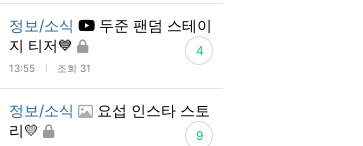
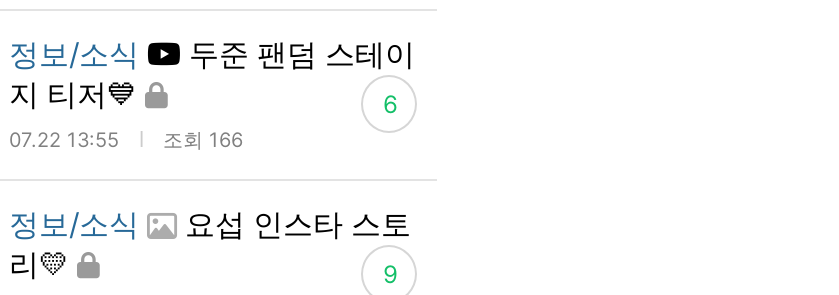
- 4
- 13:55
- 조회 31
+ 6
+ 07.22 13:55
+ 조회 166
